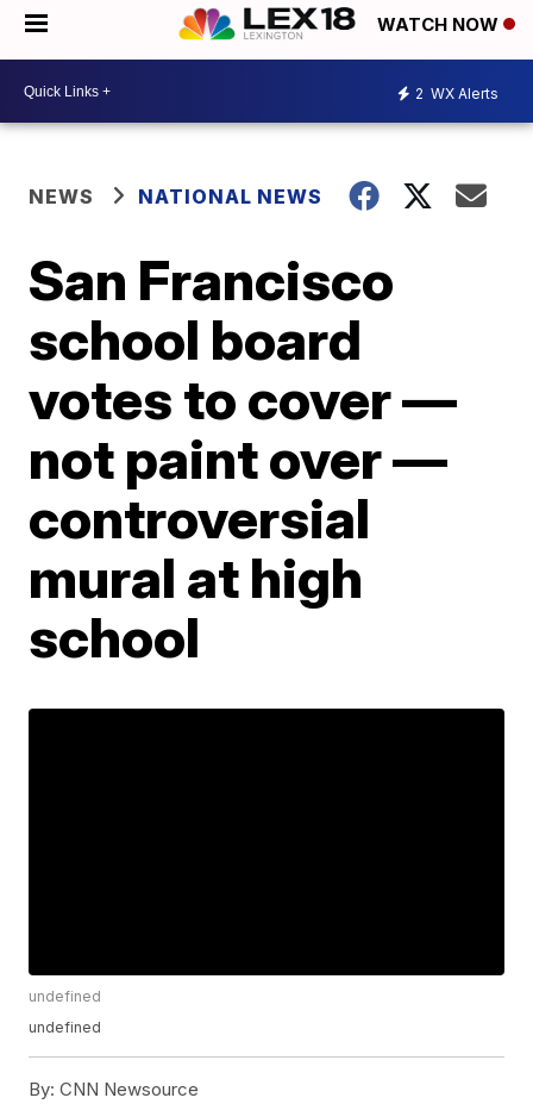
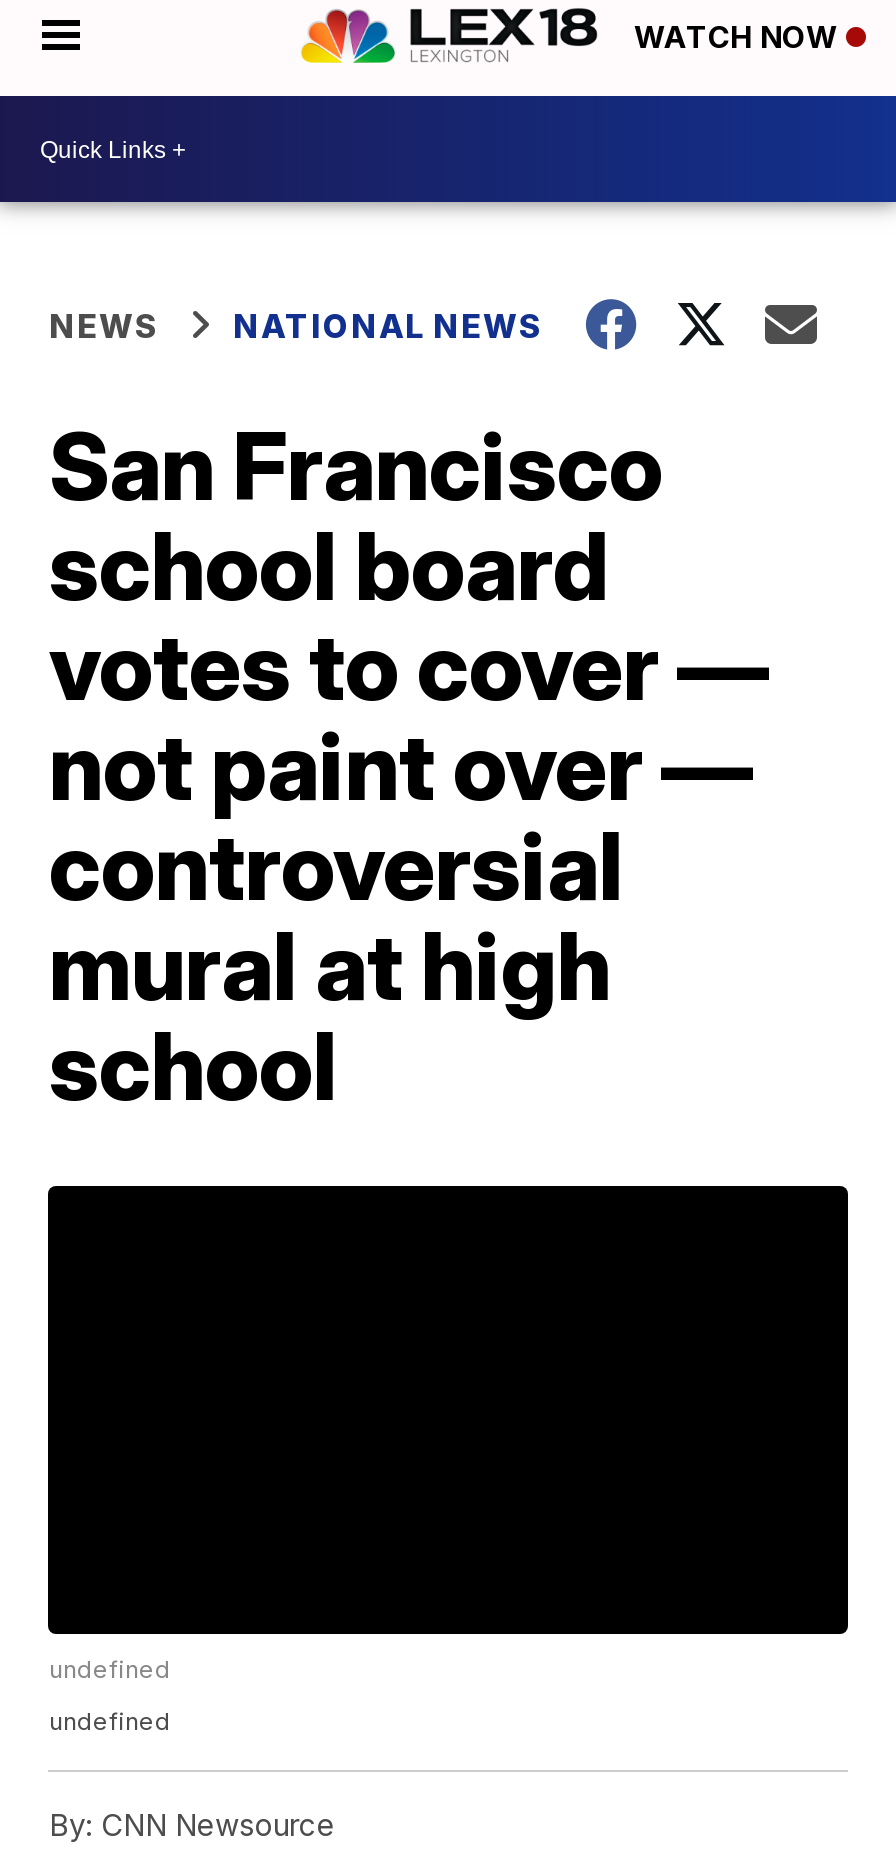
- 2 WX Alerts
